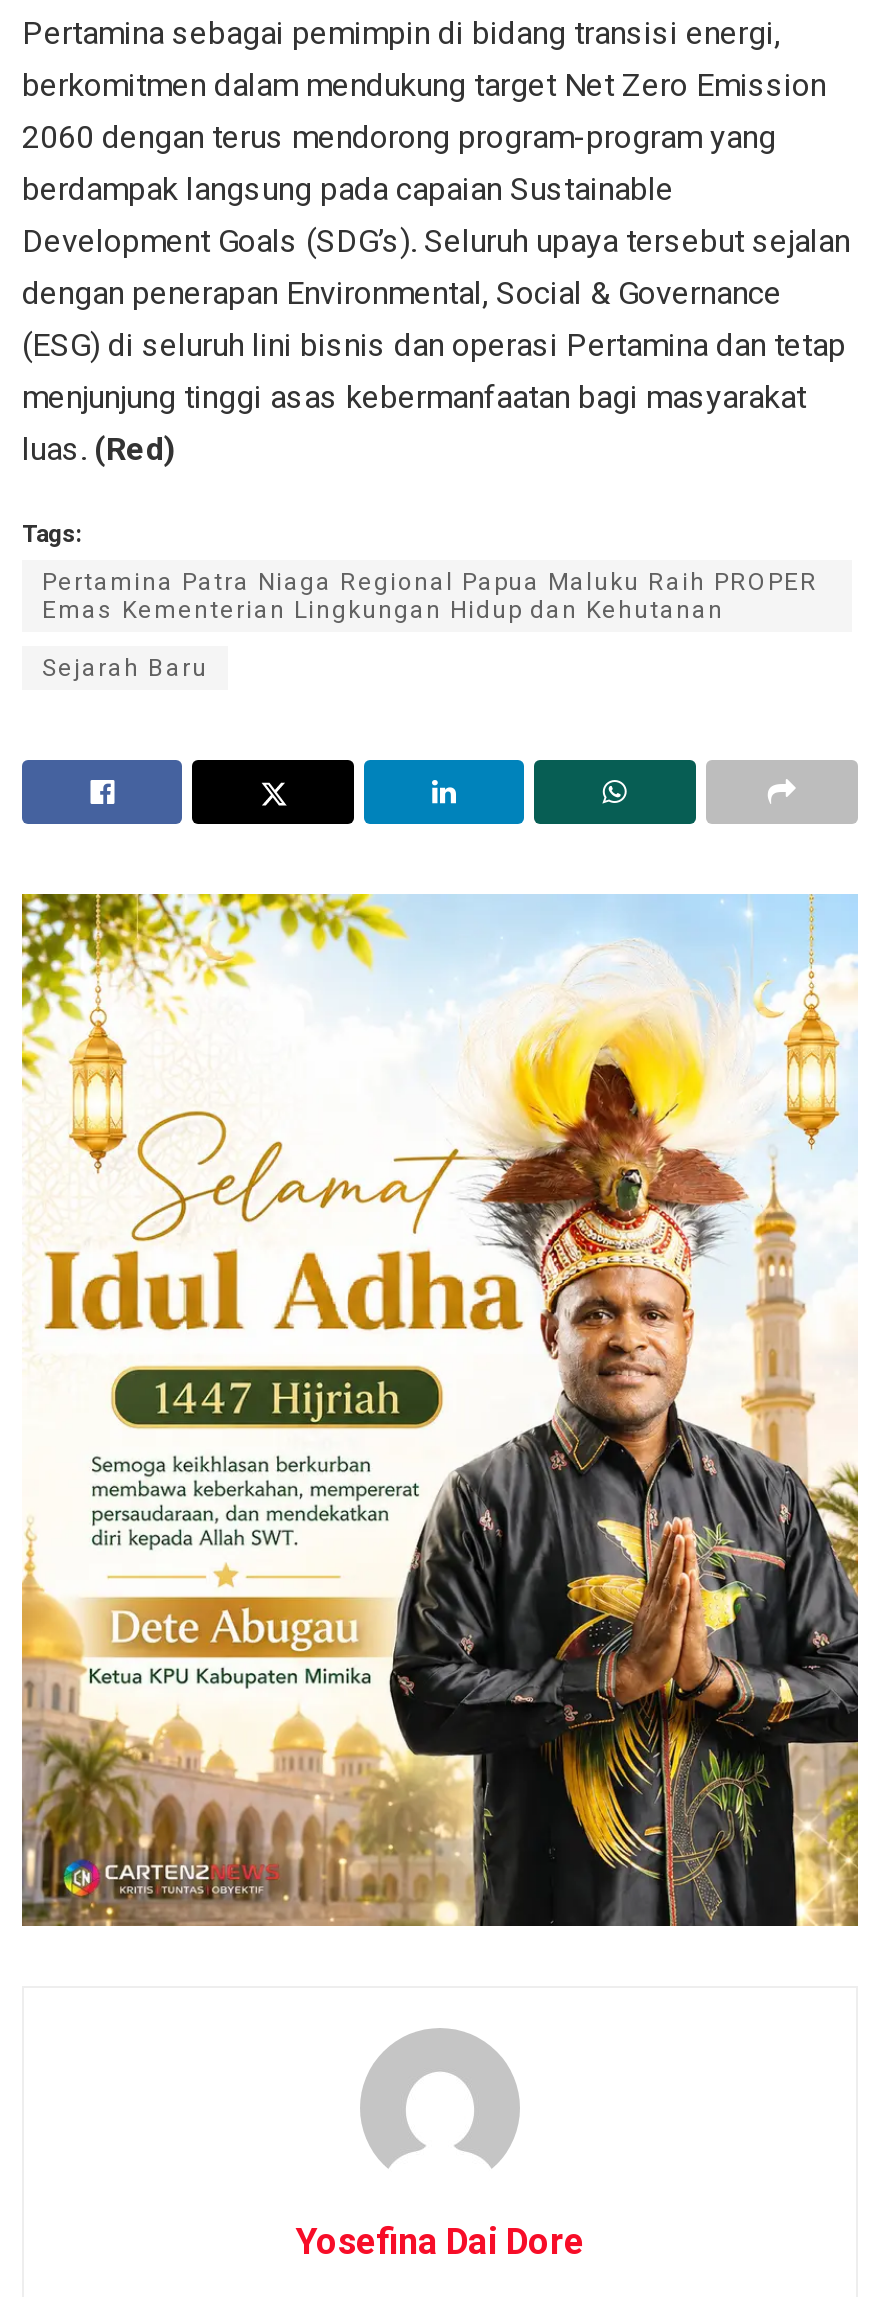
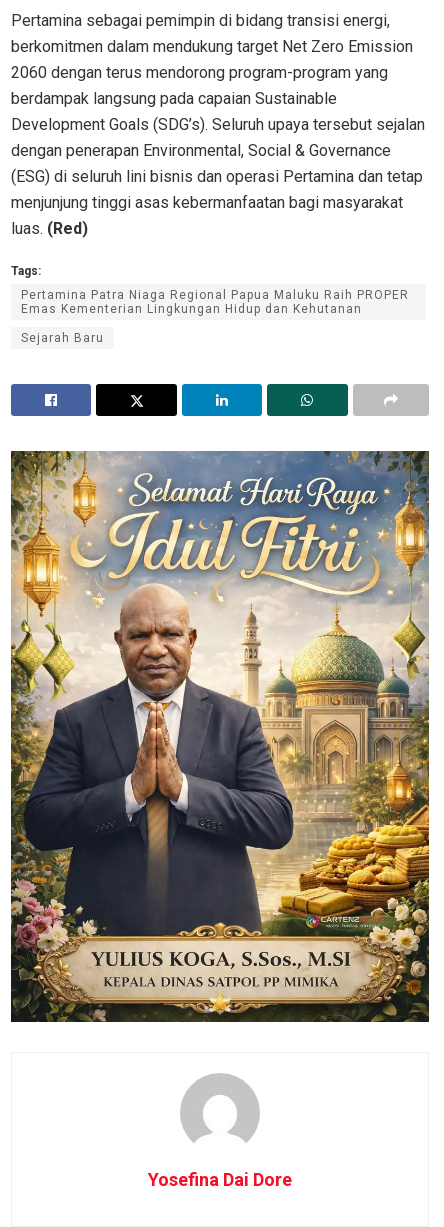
- [image]
+ [image]
